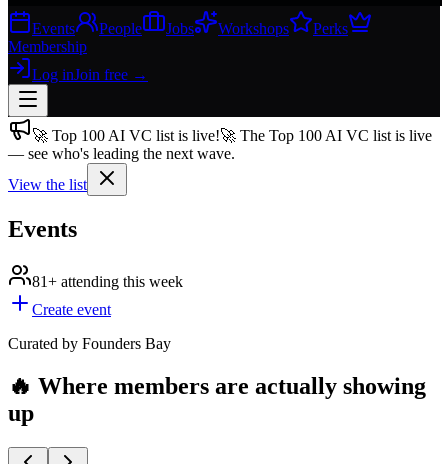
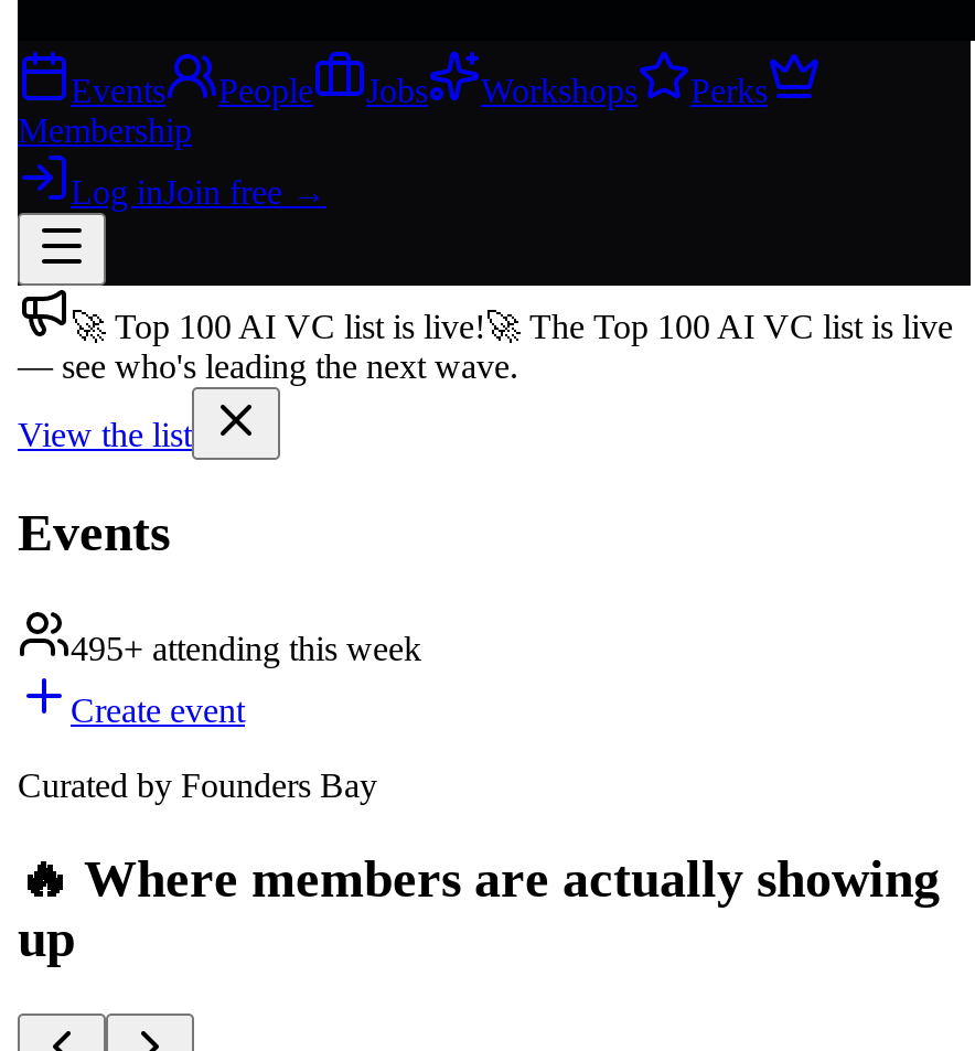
- 81+ attending this week
+ 495+ attending this week
